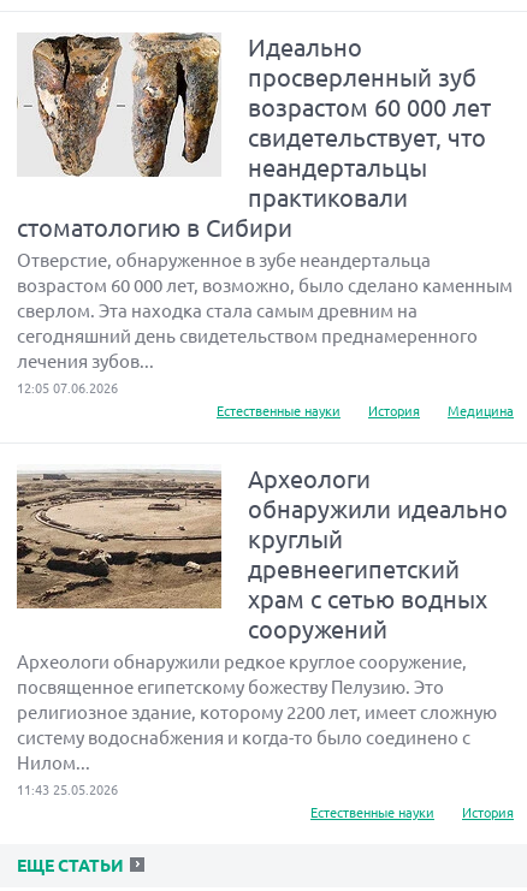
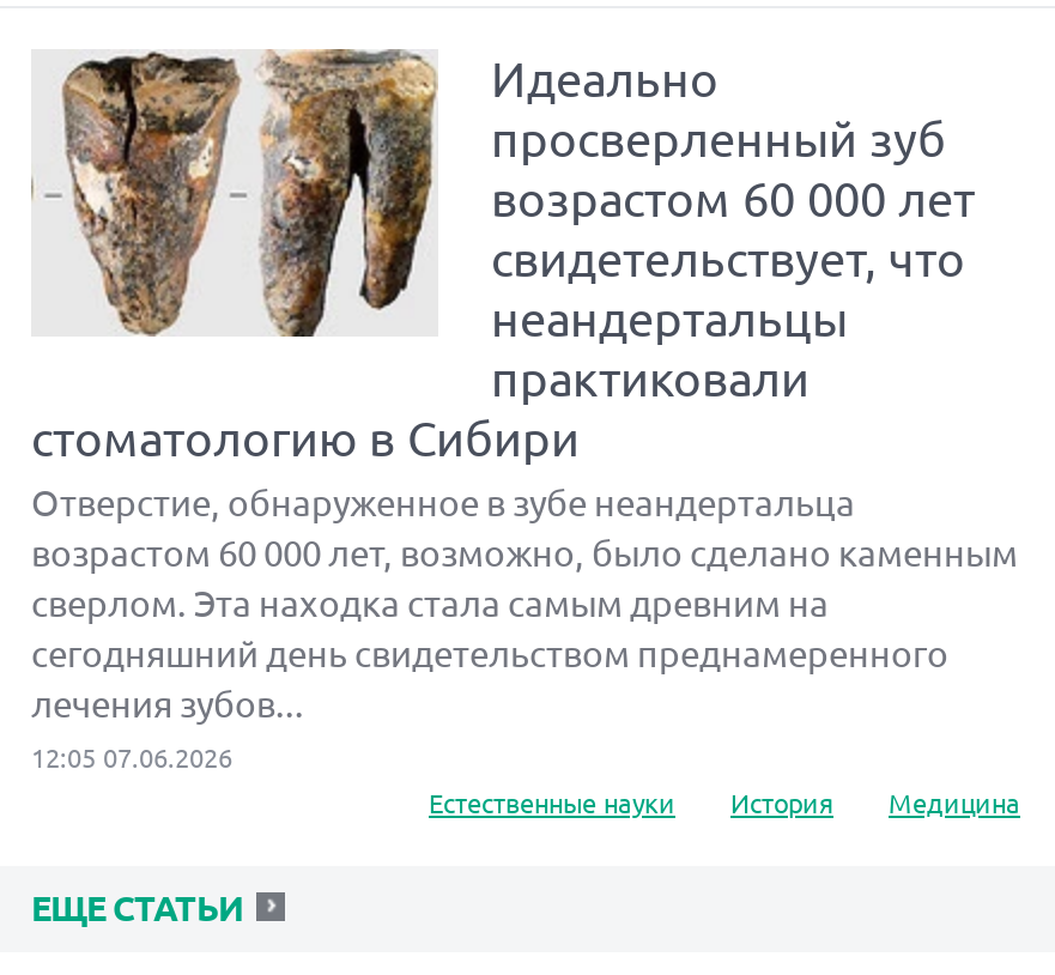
- [image]
- Археологи
- обнаружили идеально
- круглый
- древнеегипетский
- храм с сетью водных
- сооружений
- Археологи обнаружили редкое круглое сооружение,
- посвященное египетскому божеству Пелузию. Это
- религиозное здание, которому 2200 лет, имеет сложную
- систему водоснабжения и когда-то было соединено с
- Нилом...
- 11:43 25.05.2026
- Естественные науки
- История
